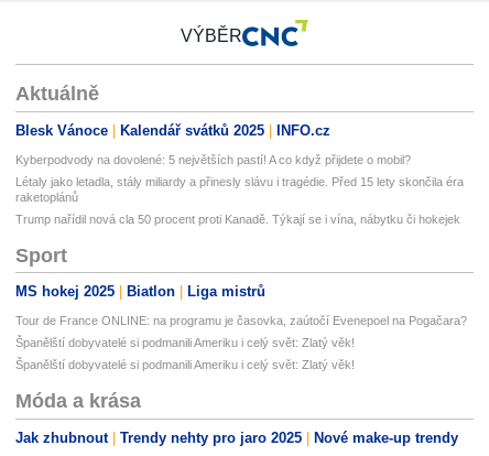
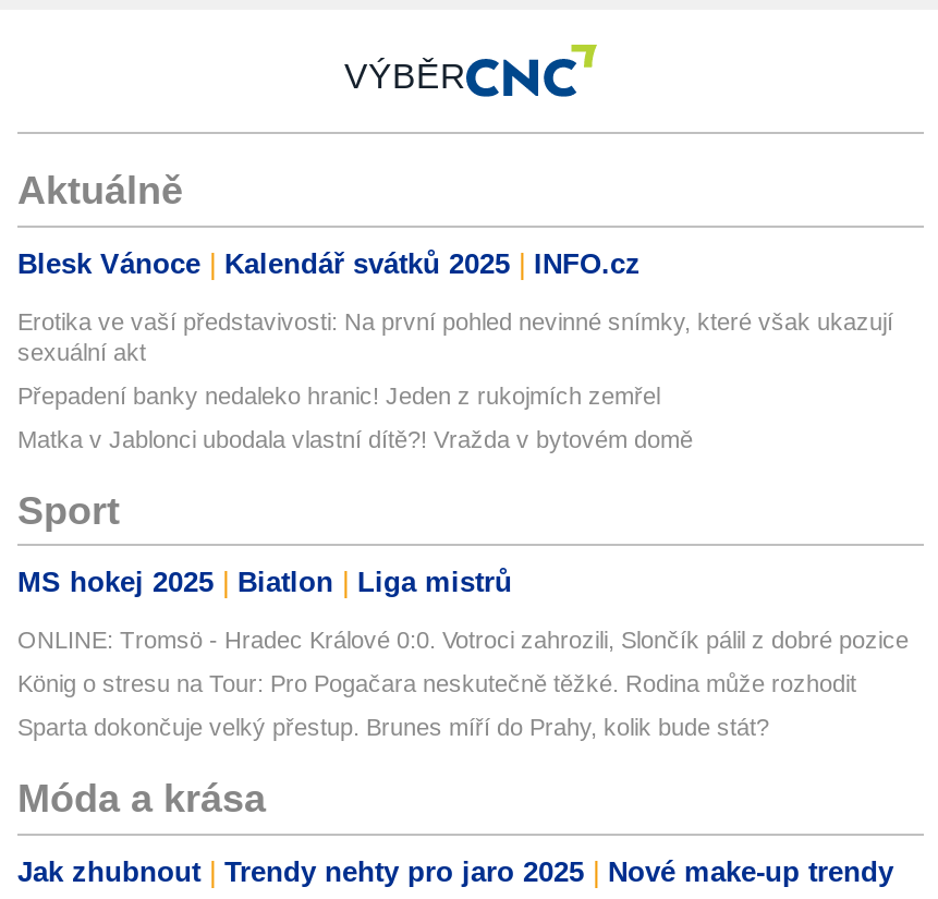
- Kyberpodvody na dovolené: 5 největších pastí! A co když přijdete o mobil?
+ Erotika ve vaší představivosti: Na první pohled nevinné snímky, které však ukazují
+ sexuální akt

- Létaly jako letadla, stály miliardy a přinesly slávu i tragédie. Před 15 lety skončila éra
- raketoplánů
+ Přepadení banky nedaleko hranic! Jeden z rukojmích zemřel

- Trump nařídil nová cla 50 procent proti Kanadě. Týkají se i vína, nábytku či hokejek
+ Matka v Jablonci ubodala vlastní dítě?! Vražda v bytovém domě

- Tour de France ONLINE: na programu je časovka, zaútočí Evenepoel na Pogačara?
+ ONLINE: Tromsö - Hradec Králové 0:0. Votroci zahrozili, Slončík pálil z dobré pozice

- Španělští dobyvatelé si podmanili Ameriku i celý svět: Zlatý věk!
+ König o stresu na Tour: Pro Pogačara neskutečně těžké. Rodina může rozhodit

- Španělští dobyvatelé si podmanili Ameriku i celý svět: Zlatý věk!
+ Sparta dokončuje velký přestup. Brunes míří do Prahy, kolik bude stát?
